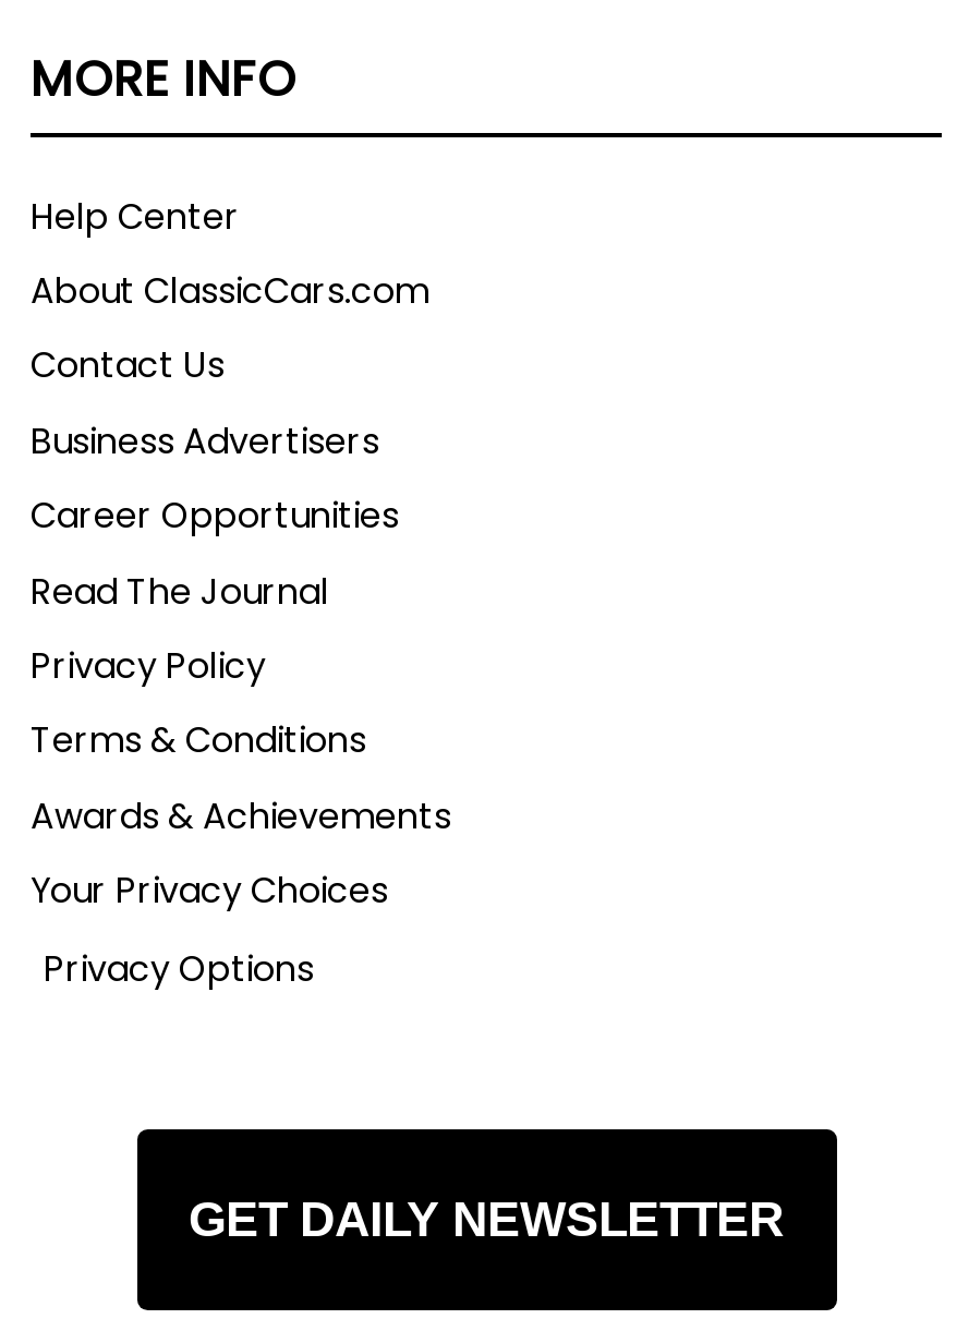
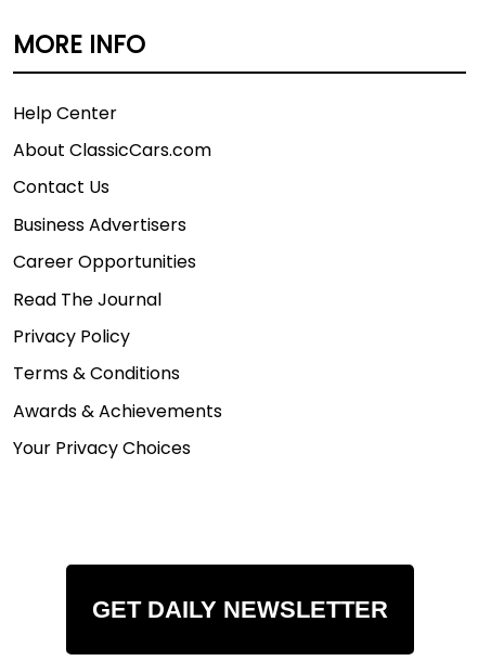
- Privacy Options
